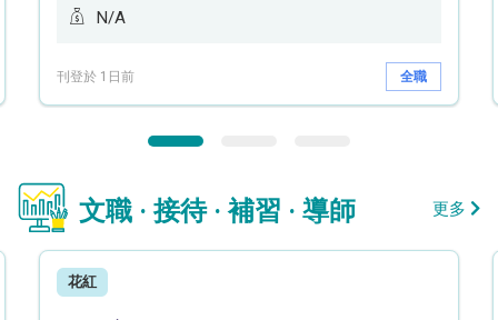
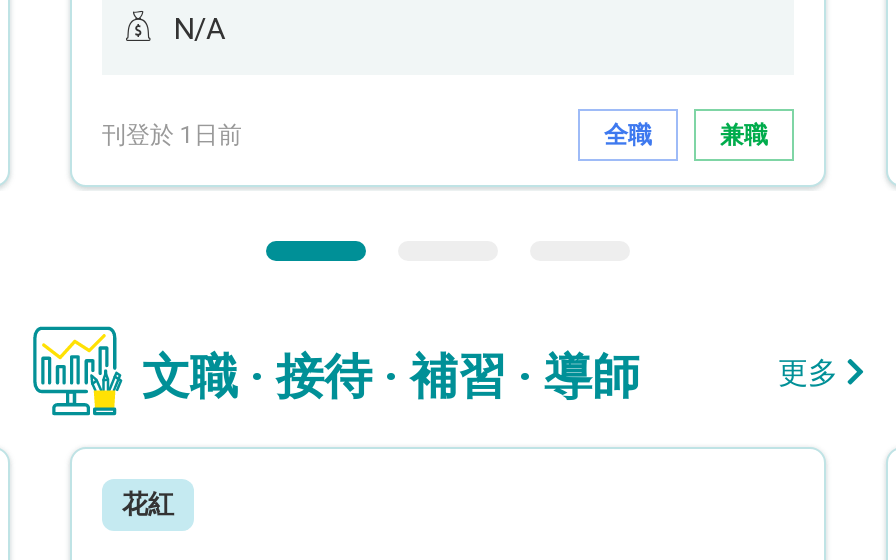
+ 兼職
